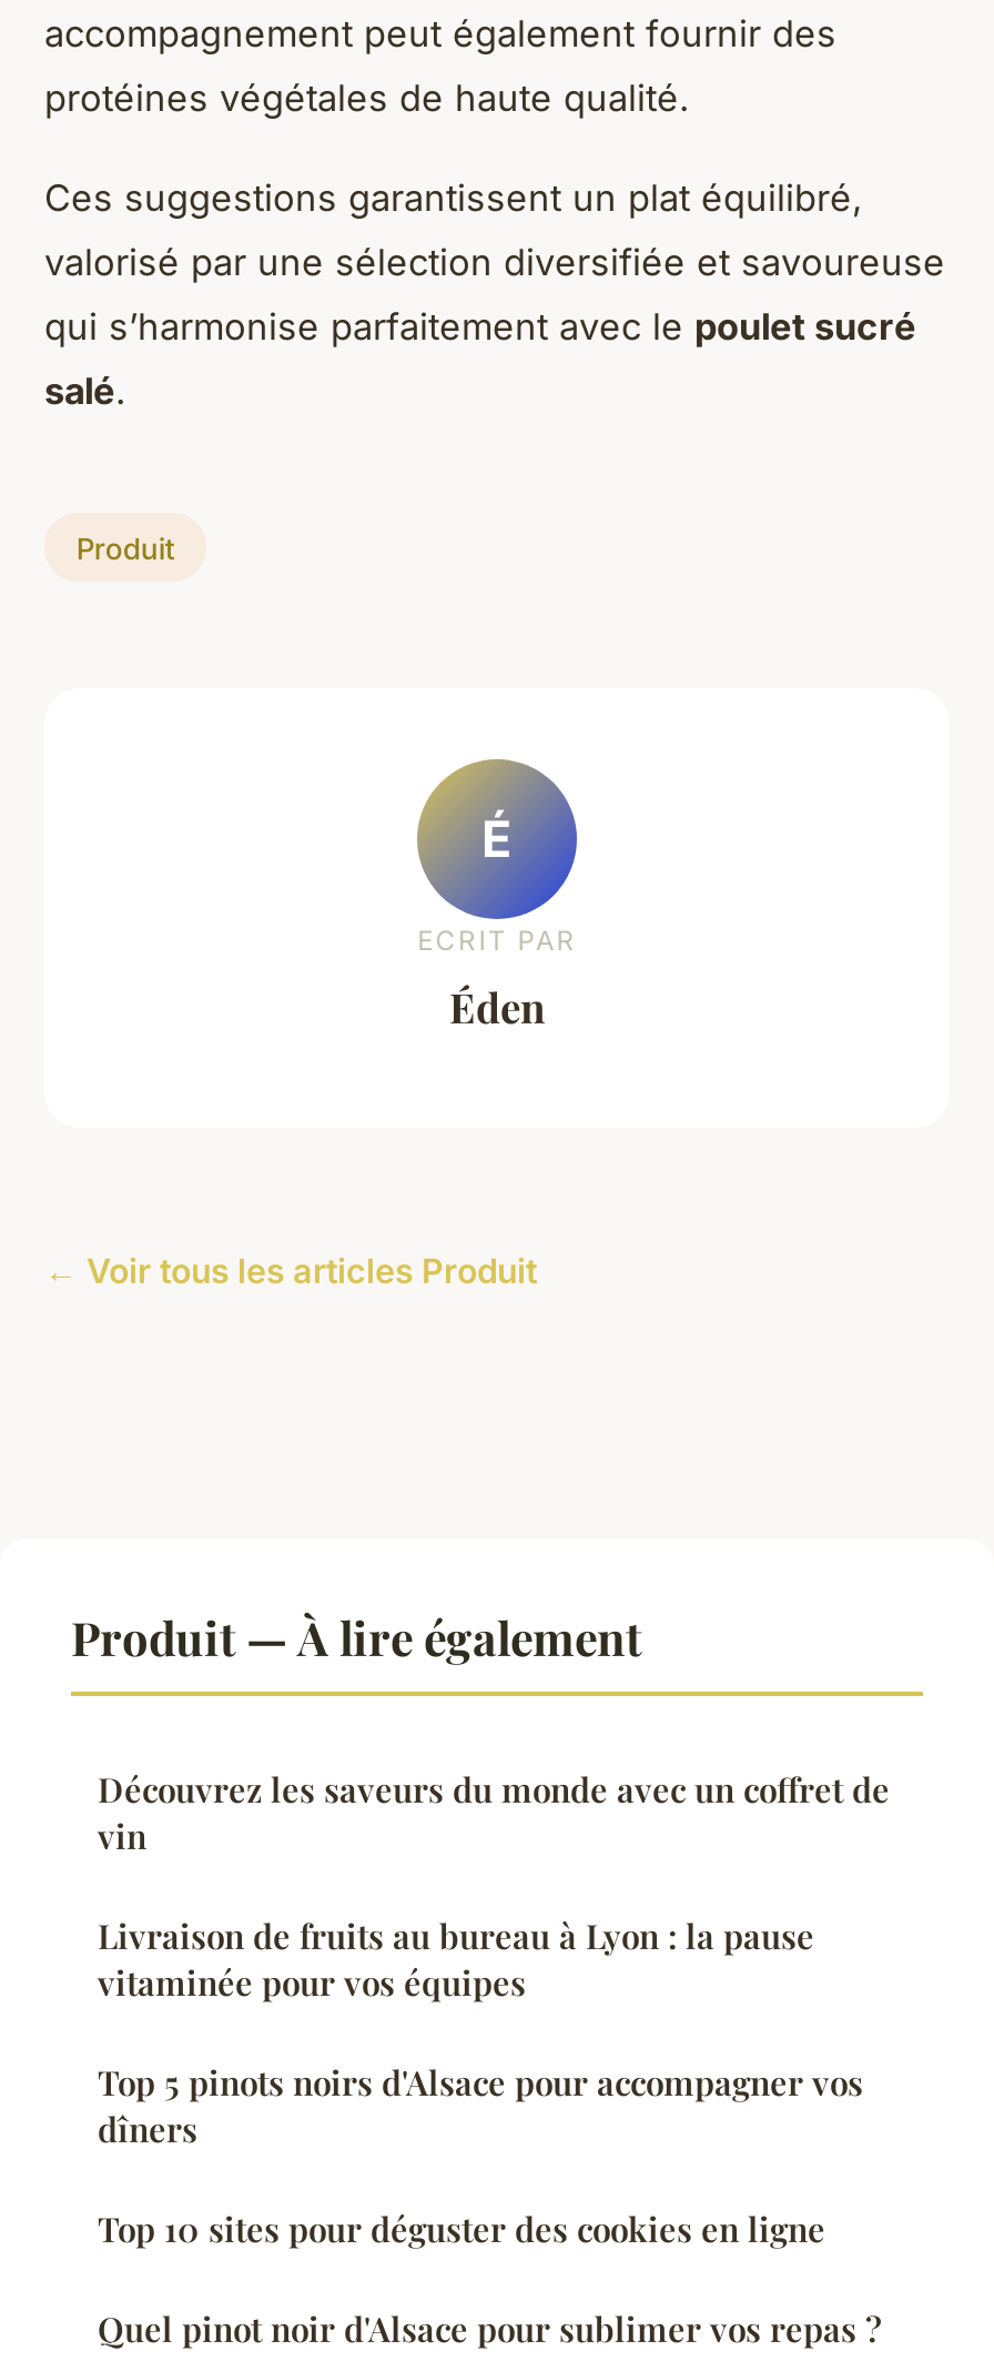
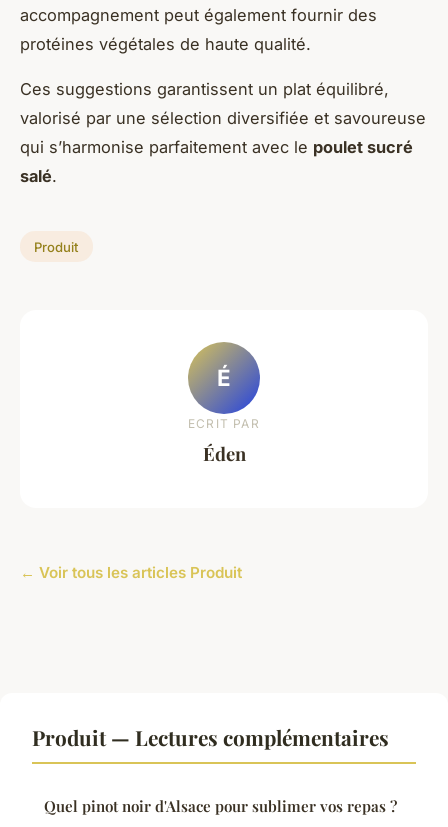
- Produit — À lire également
- Découvrez les saveurs du monde avec un coffret de
- vin
- Livraison de fruits au bureau à Lyon : la pause
- vitaminée pour vos équipes
- Top 5 pinots noirs d'Alsace pour accompagner vos
- dîners
- Top 10 sites pour déguster des cookies en ligne
+ Produit — Lectures complémentaires
